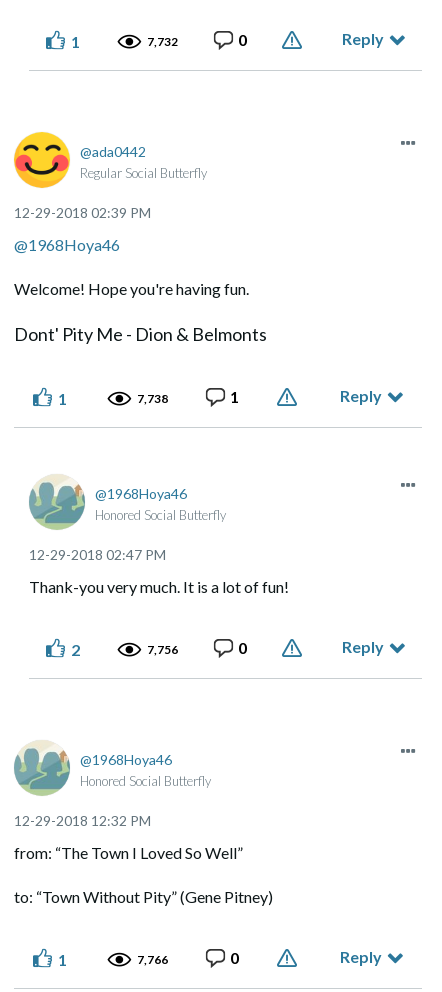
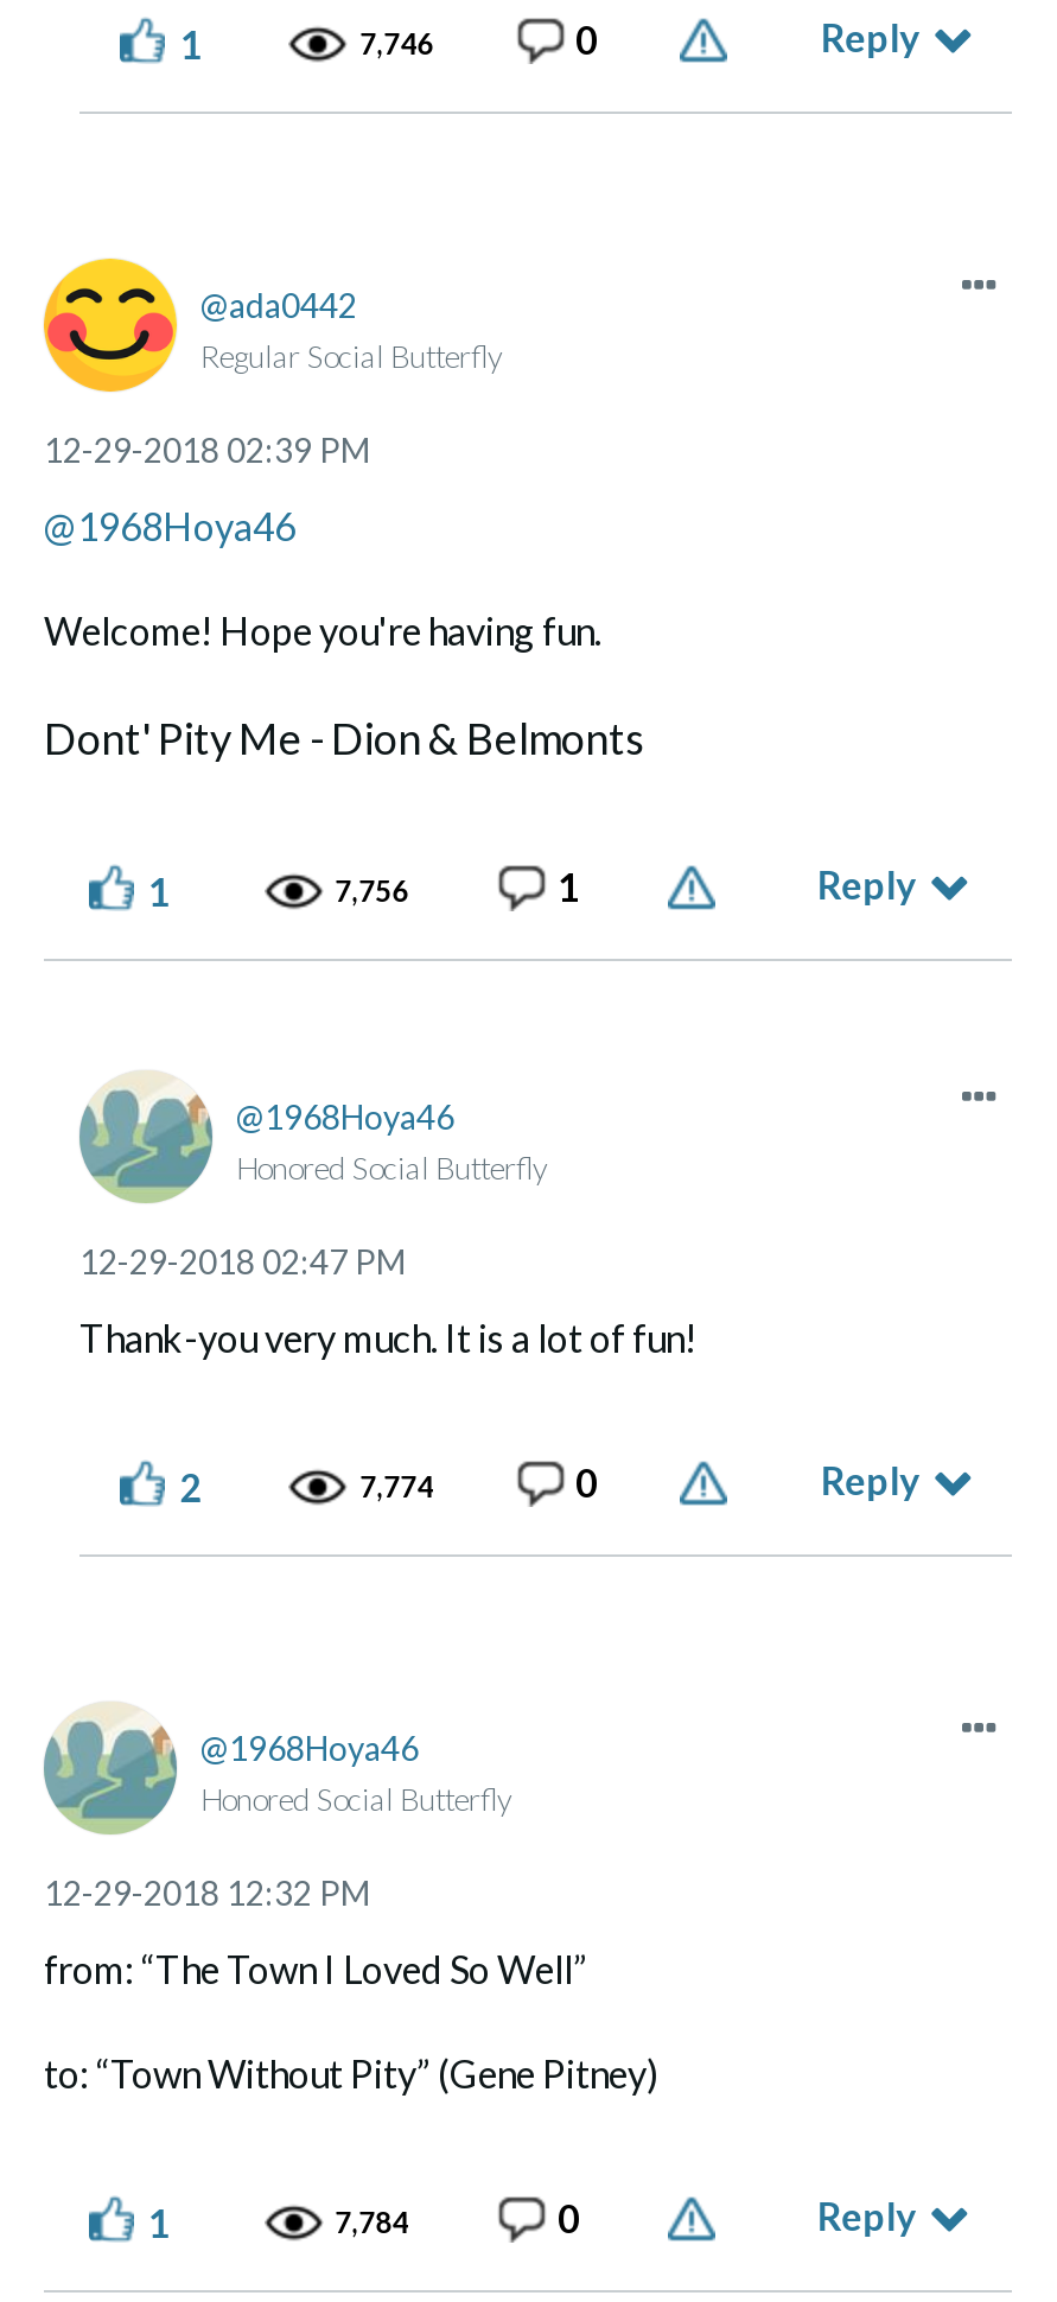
- 7,732
+ 7,746

- 7,738
+ 7,756

- 7,756
+ 7,774

- 7,766
+ 7,784
